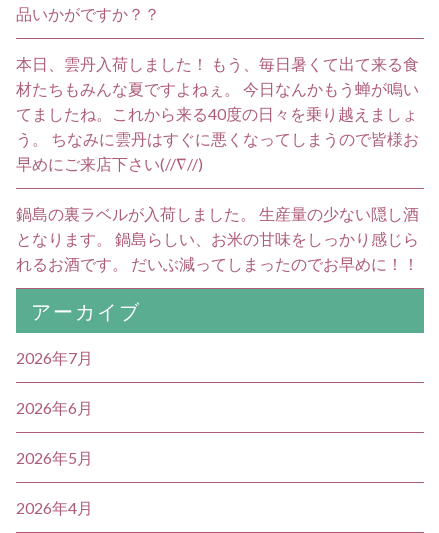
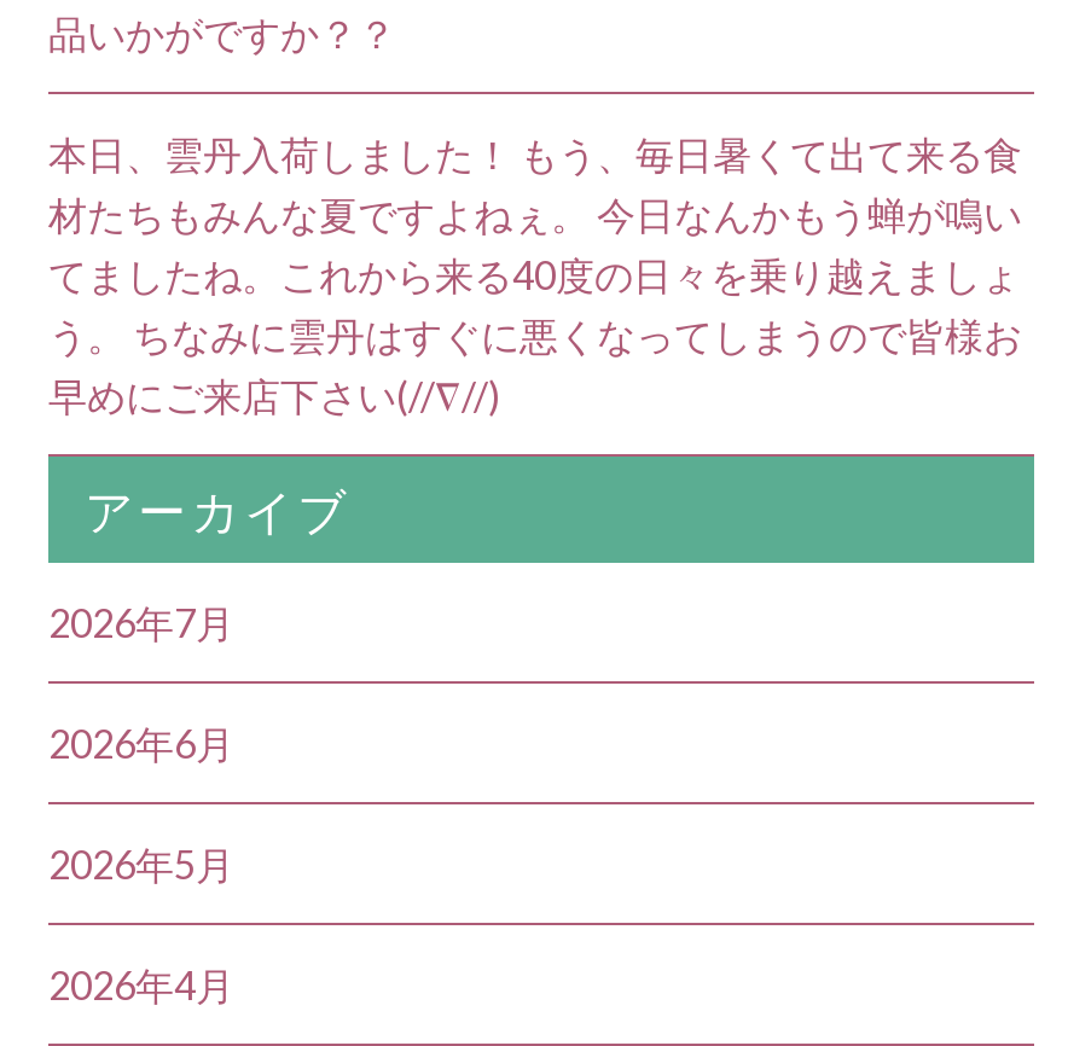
- 鍋島の裏ラベルが入荷しました。 生産量の少ない隠し酒
- となります。 鍋島らしい、お米の甘味をしっかり感じら
- れるお酒です。 だいぶ減ってしまったのでお早めに！！
